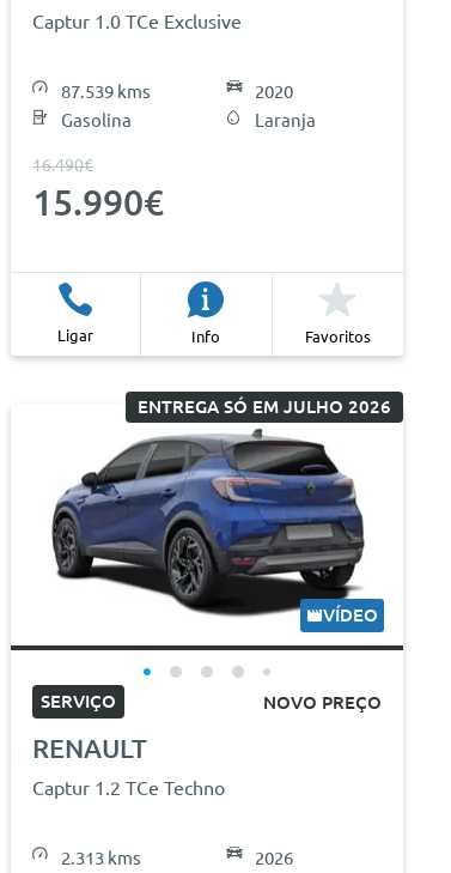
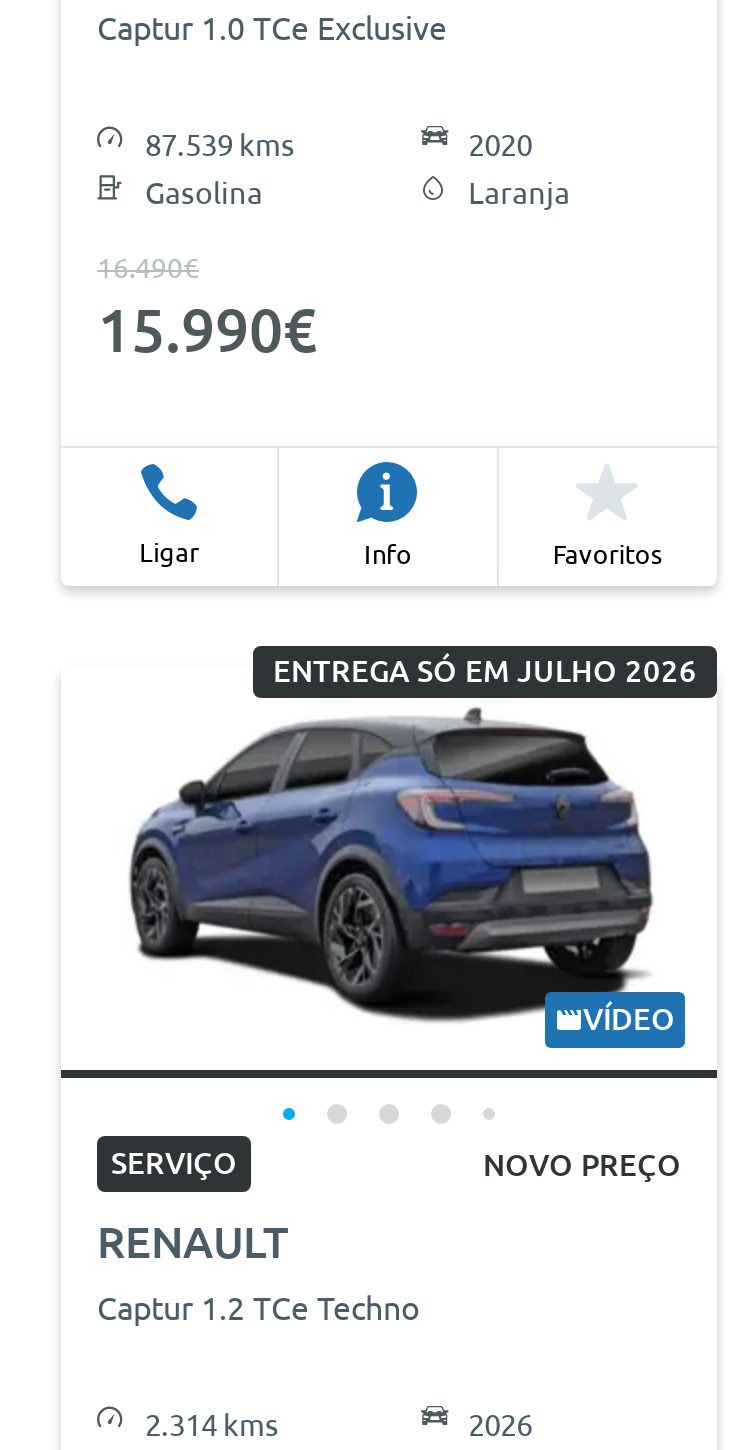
- 2.313 kms
+ 2.314 kms
